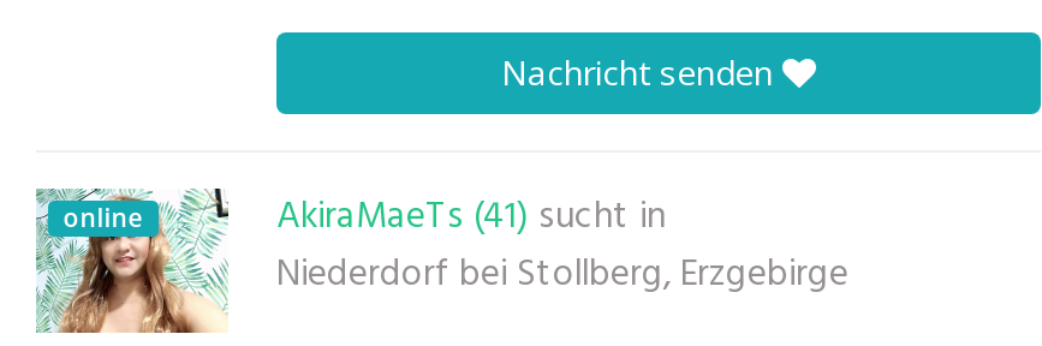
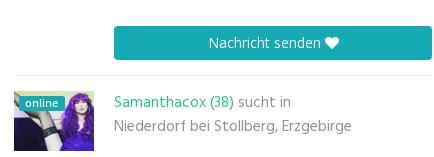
- [image]
- AkiraMaeTs (41) sucht in
+ [image]
+ Samanthacox (38) sucht in
